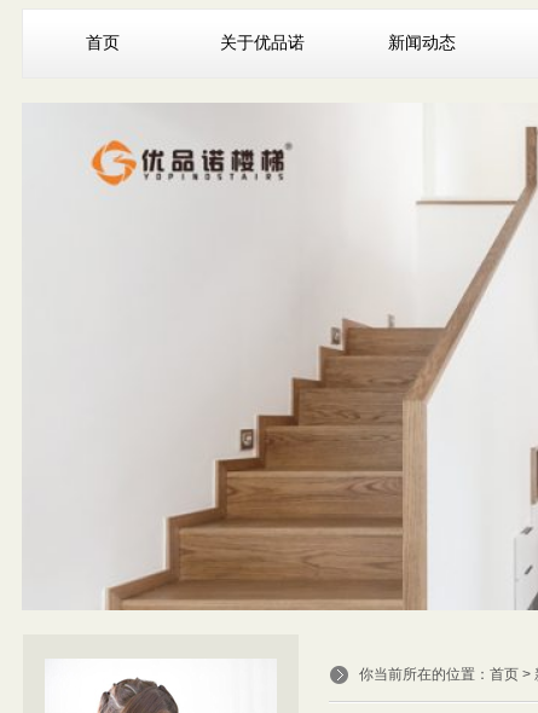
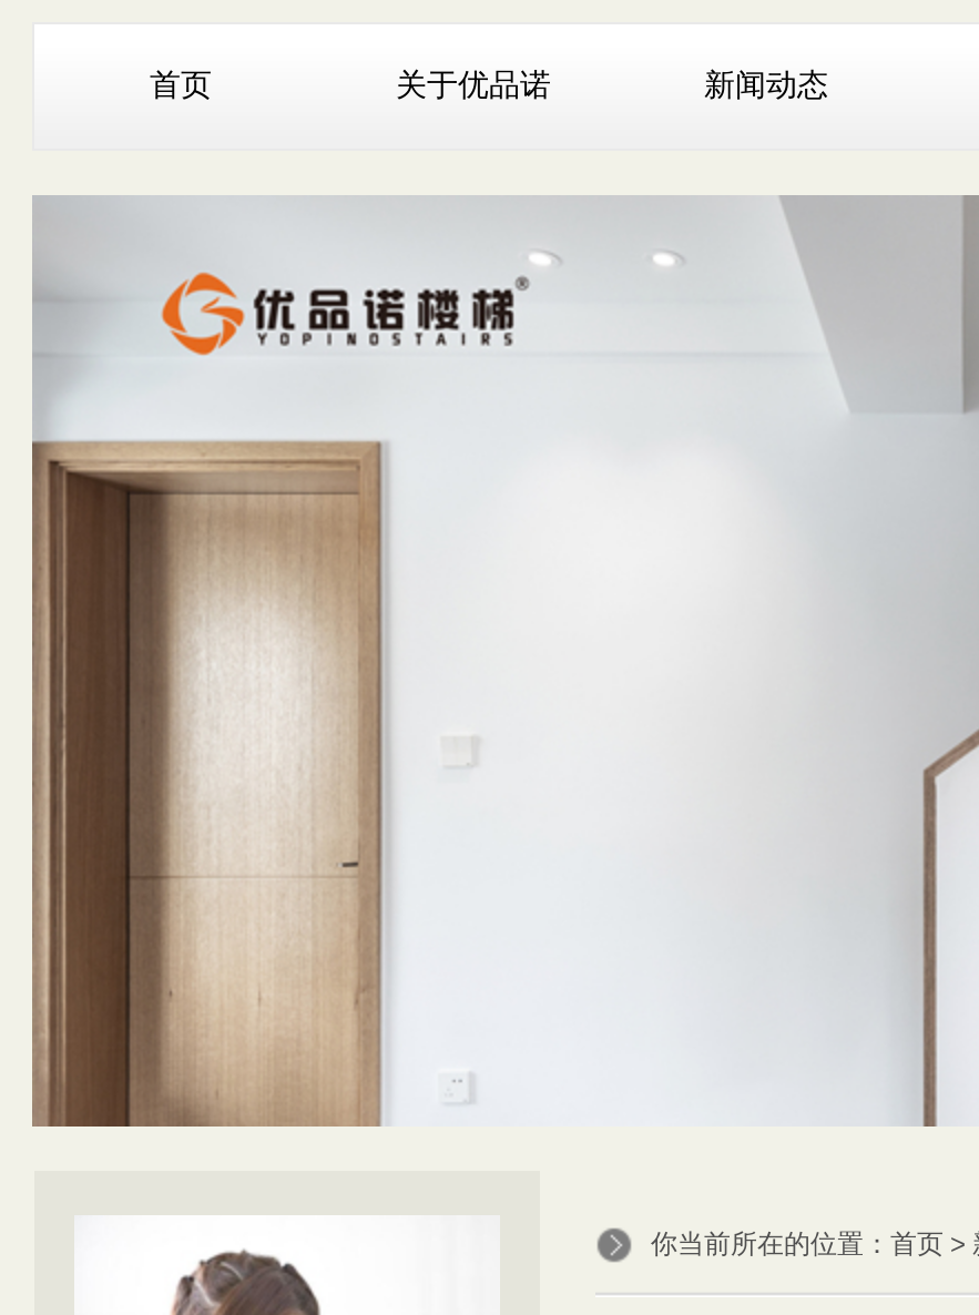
- [image]
+ [image]
